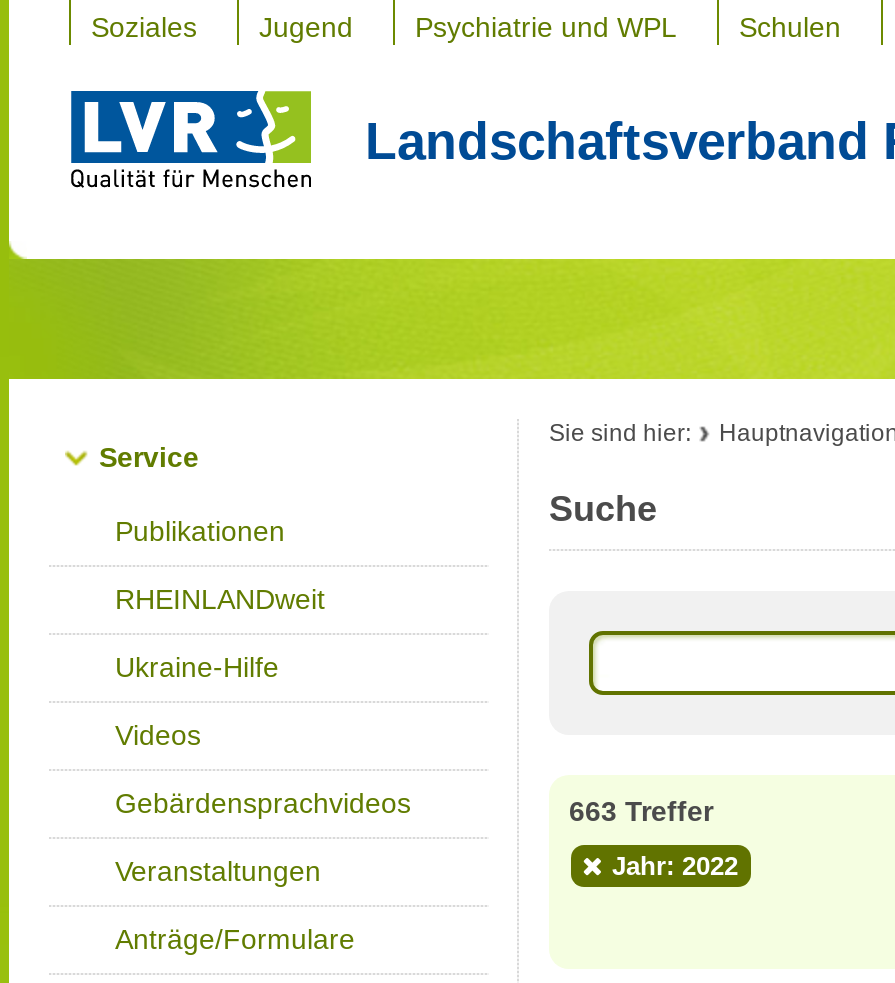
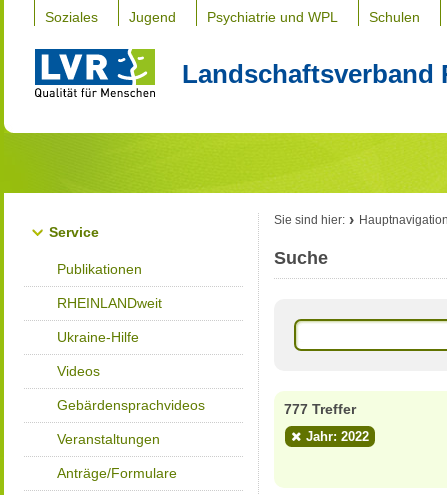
- 663 Treffer
+ 777 Treffer
